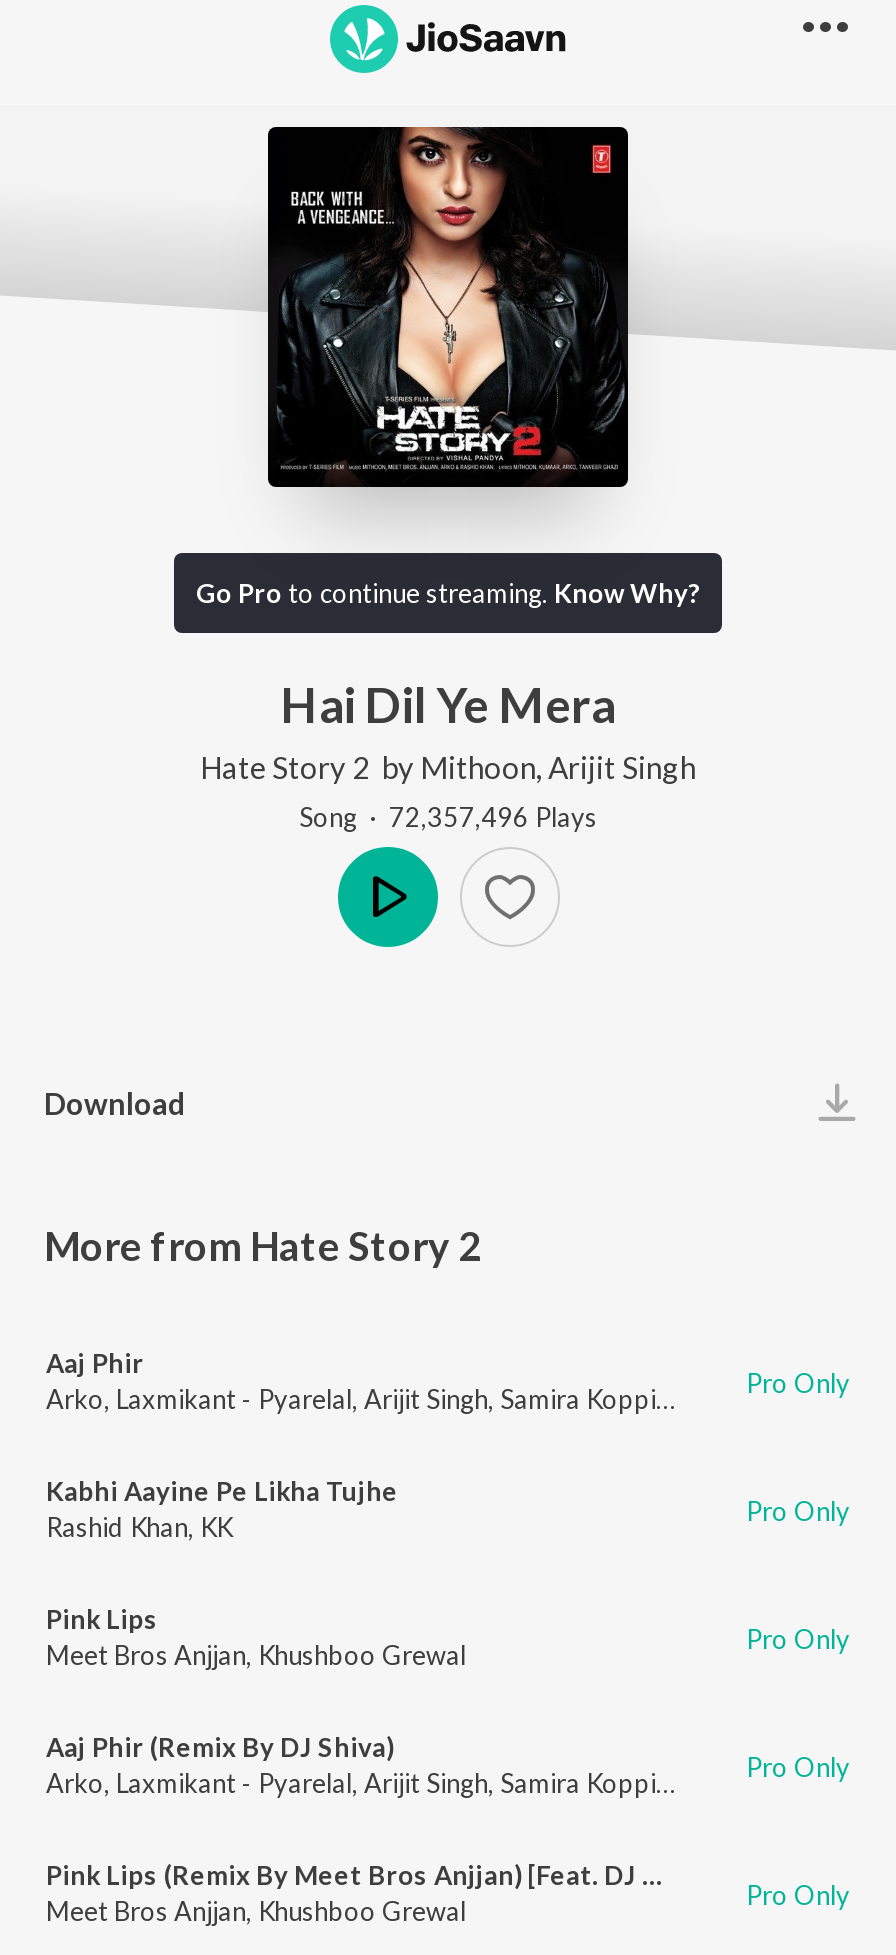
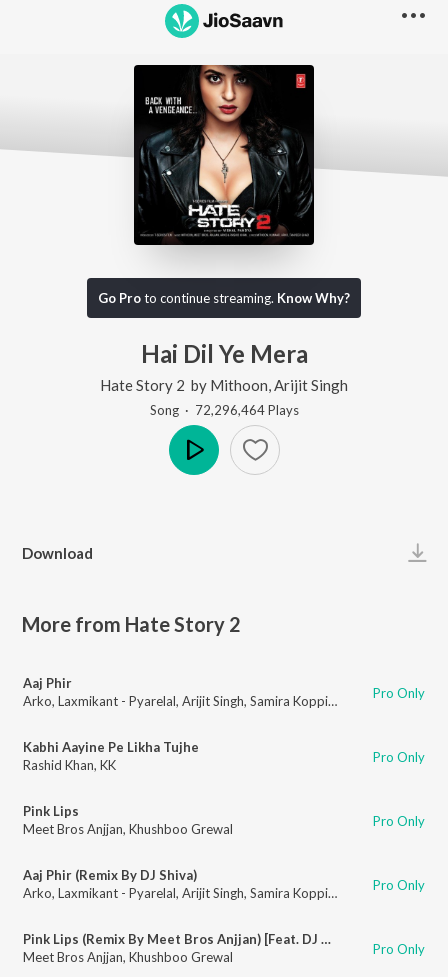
- Song · 72,357,496 Plays
+ Song · 72,296,464 Plays
